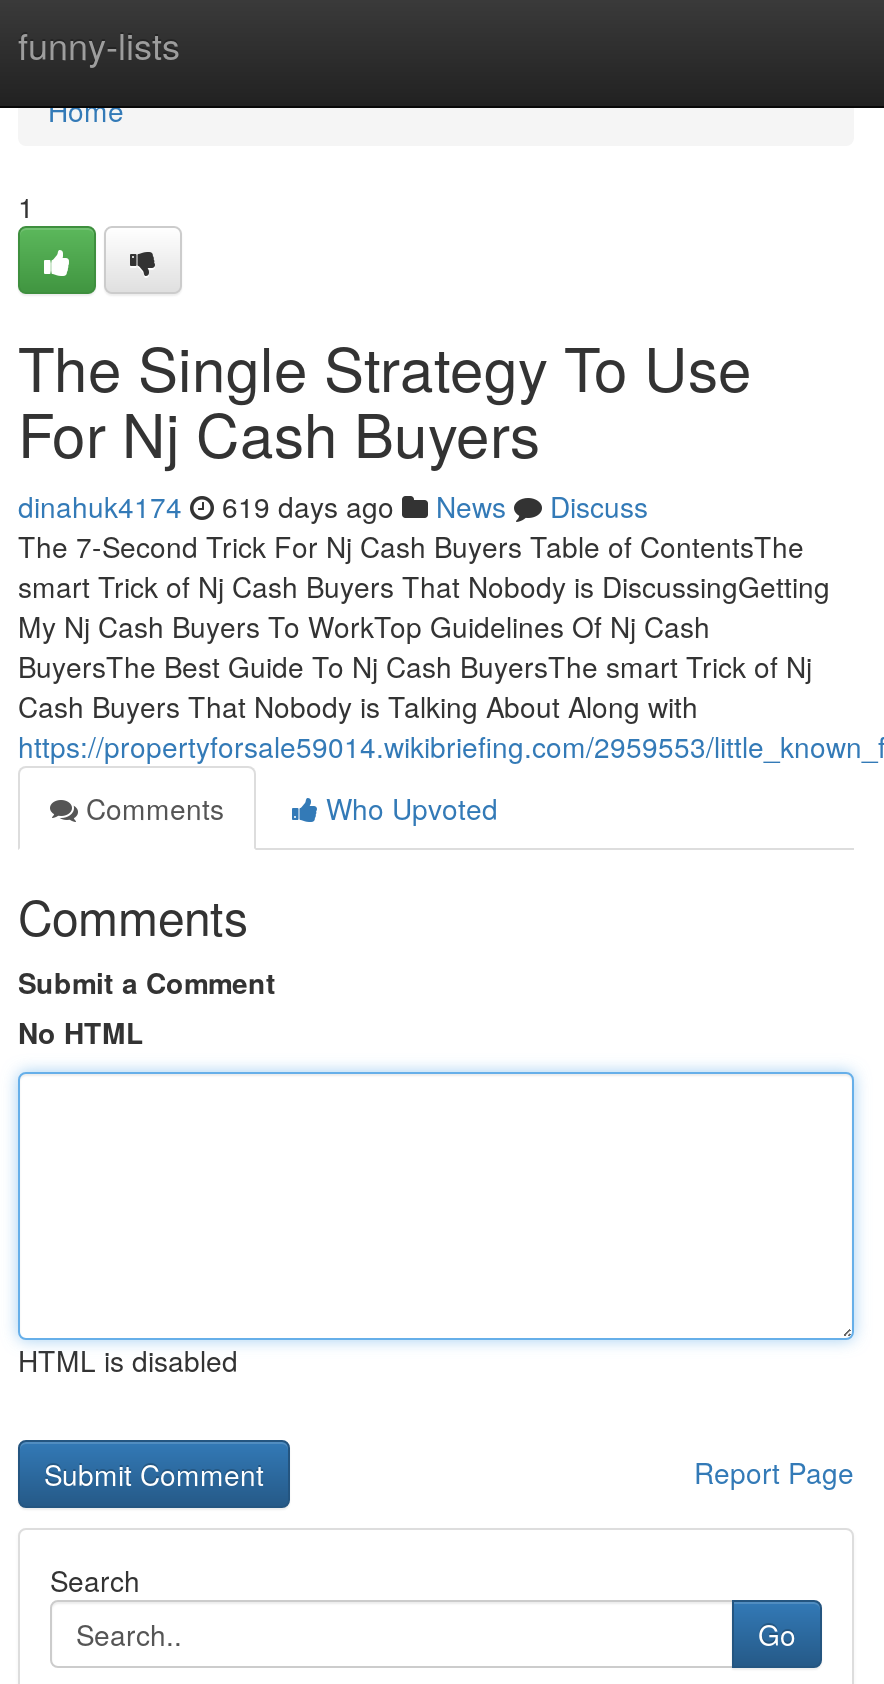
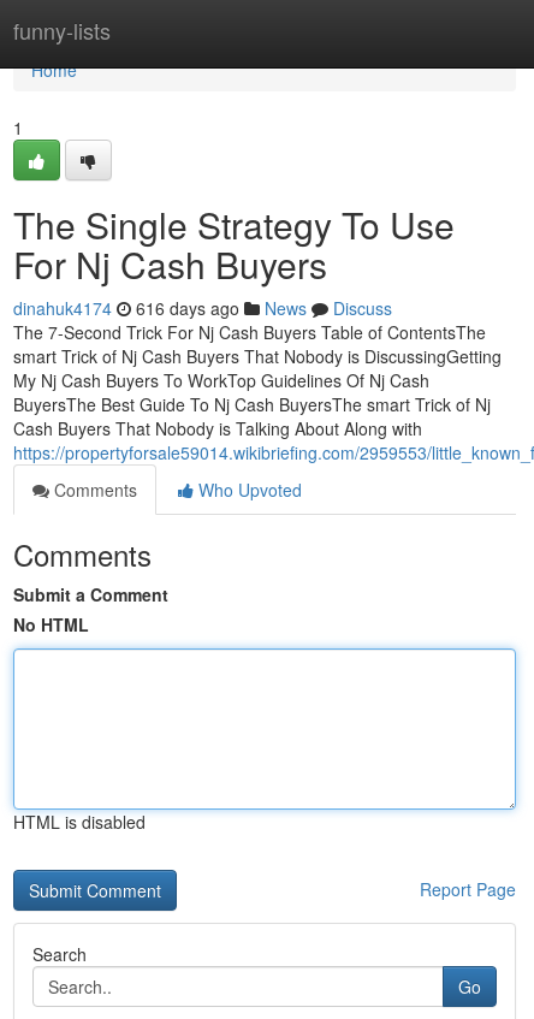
- dinahuk4174 619 days ago News Discuss
+ dinahuk4174 616 days ago News Discuss
